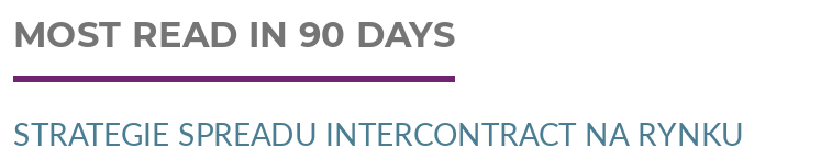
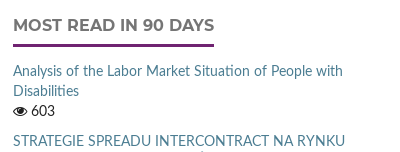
+ Analysis of the Labor Market Situation of People with
+ Disabilities
+ 603
